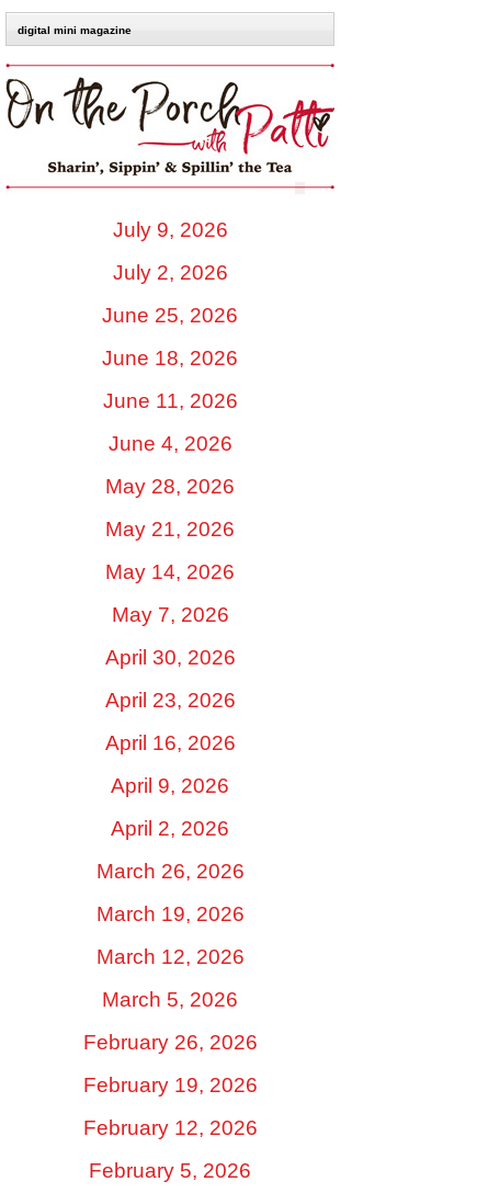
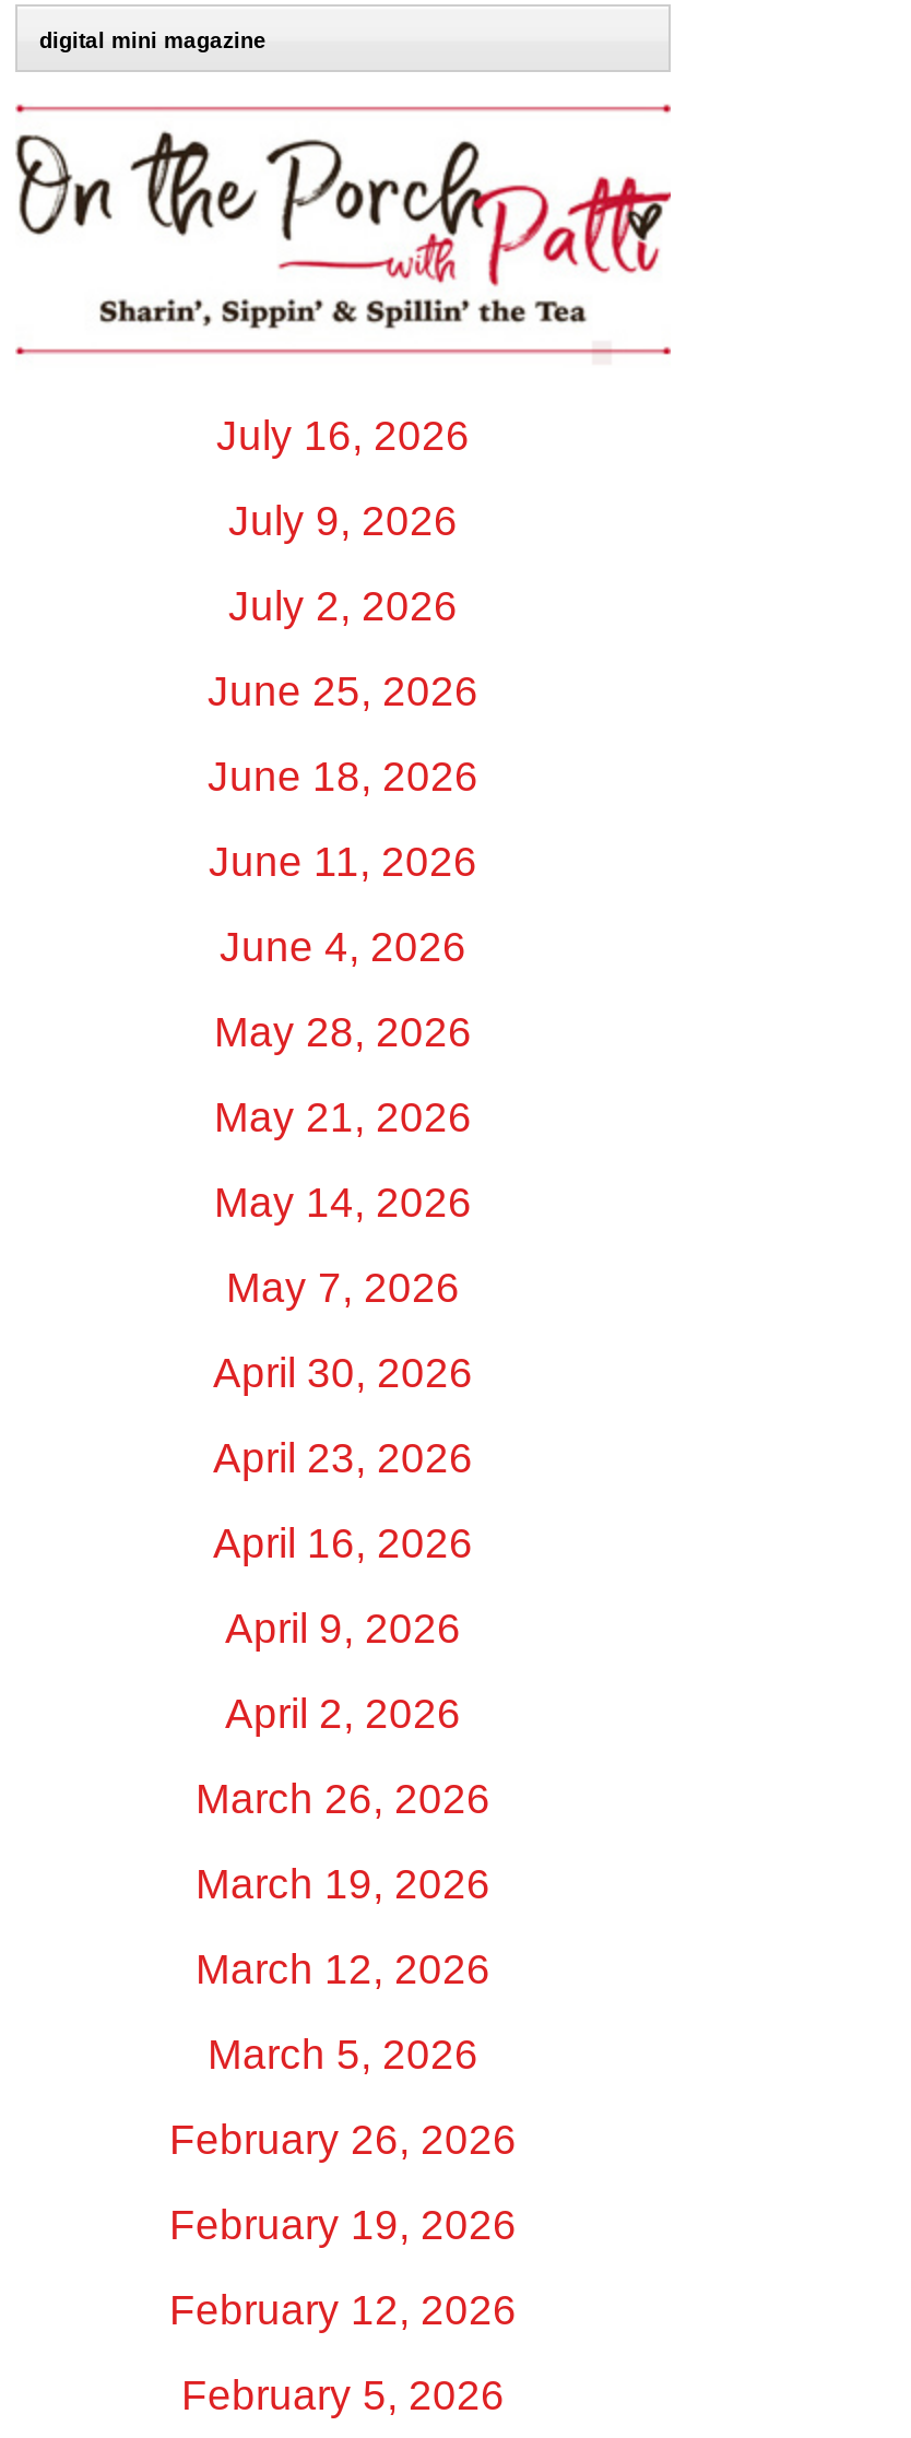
+ July 16, 2026
